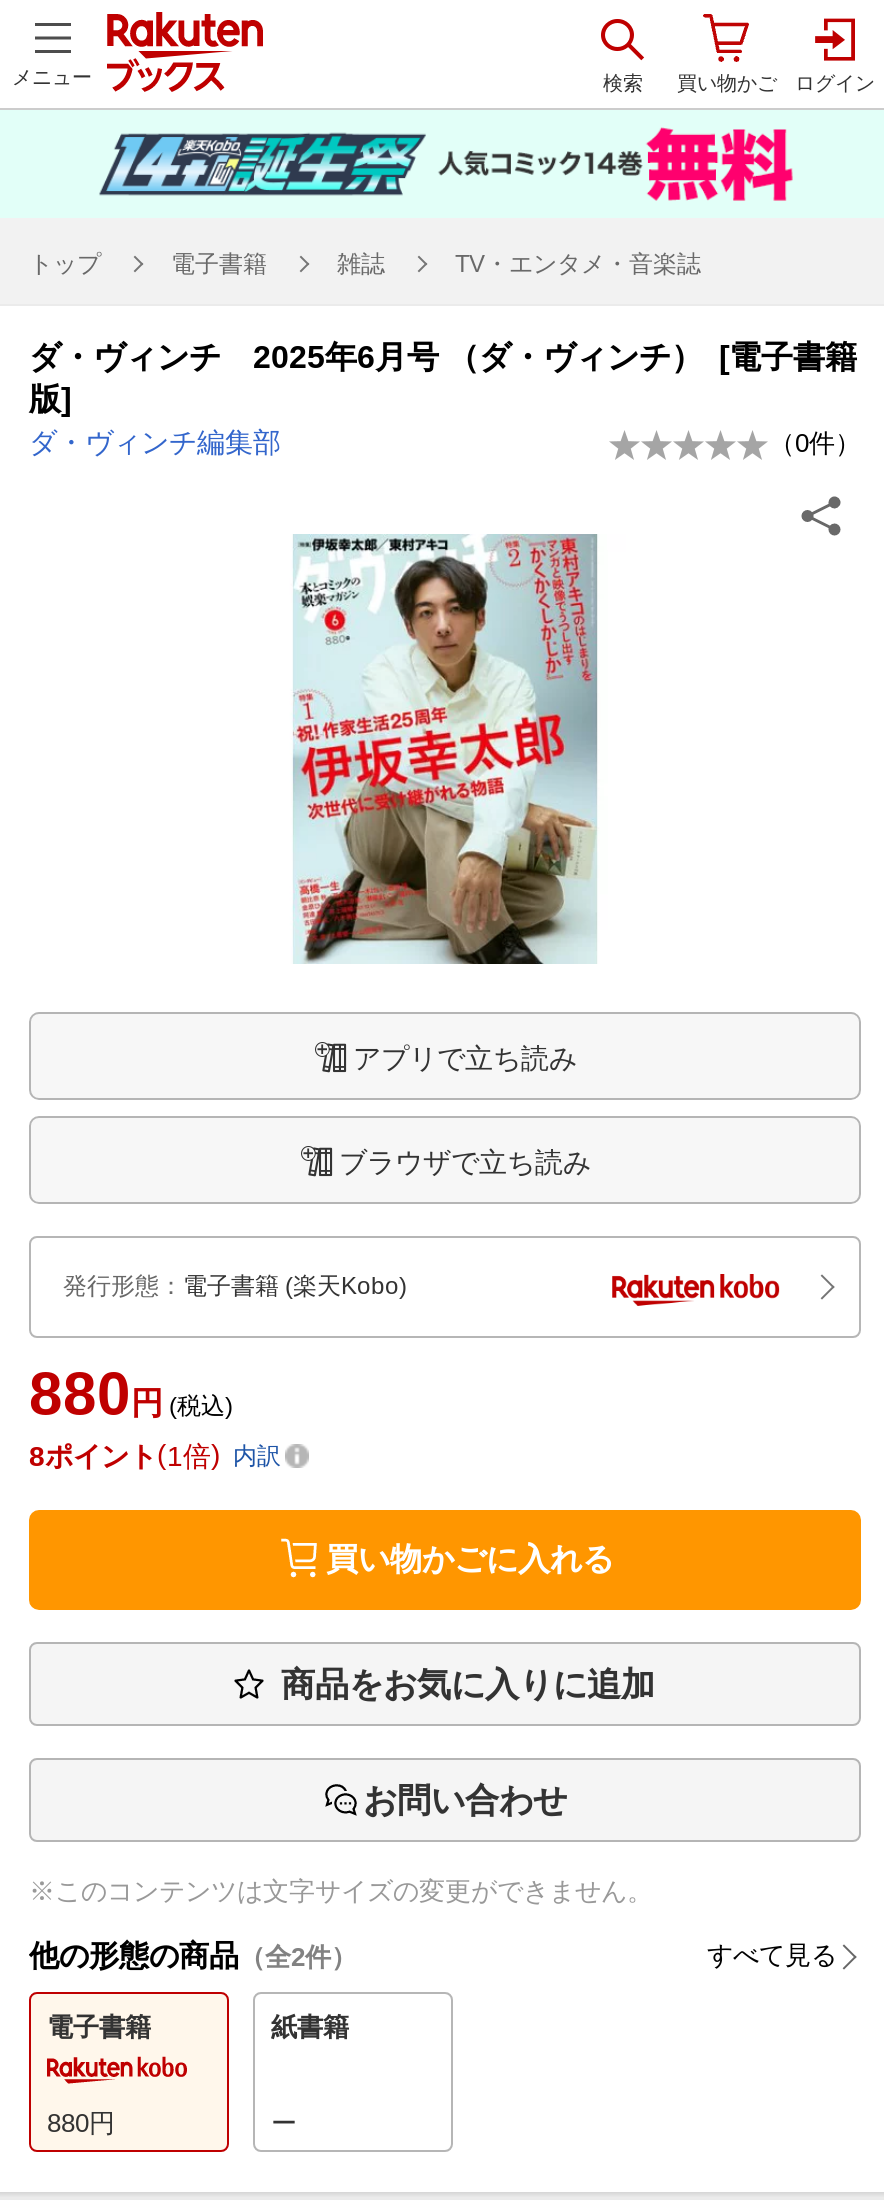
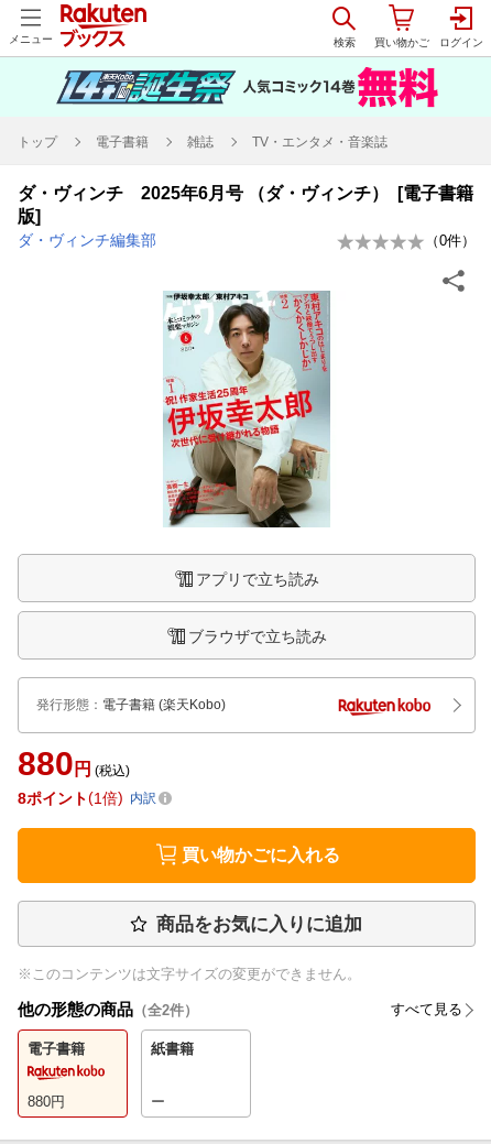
- お問い合わせ
